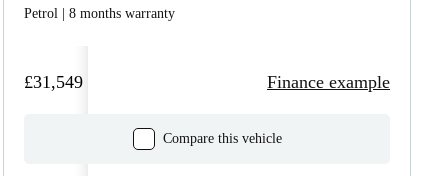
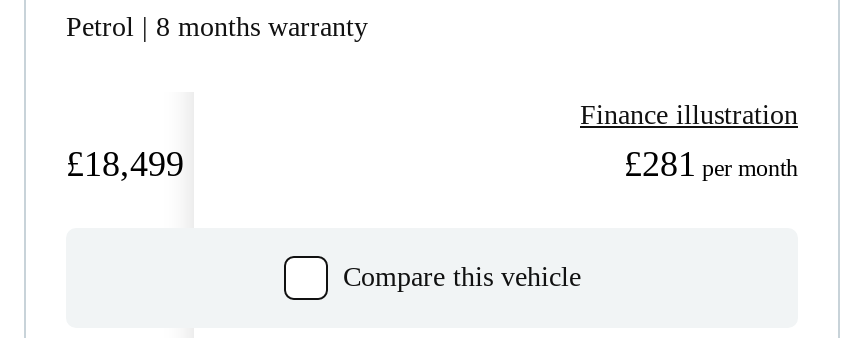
- £31,549
- Finance example
+ Finance illustration
+ £18,499
+ £281 per month
